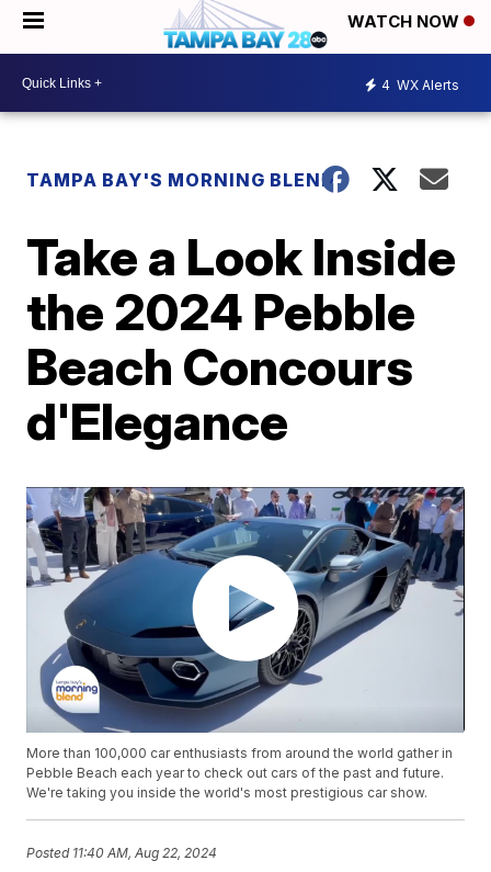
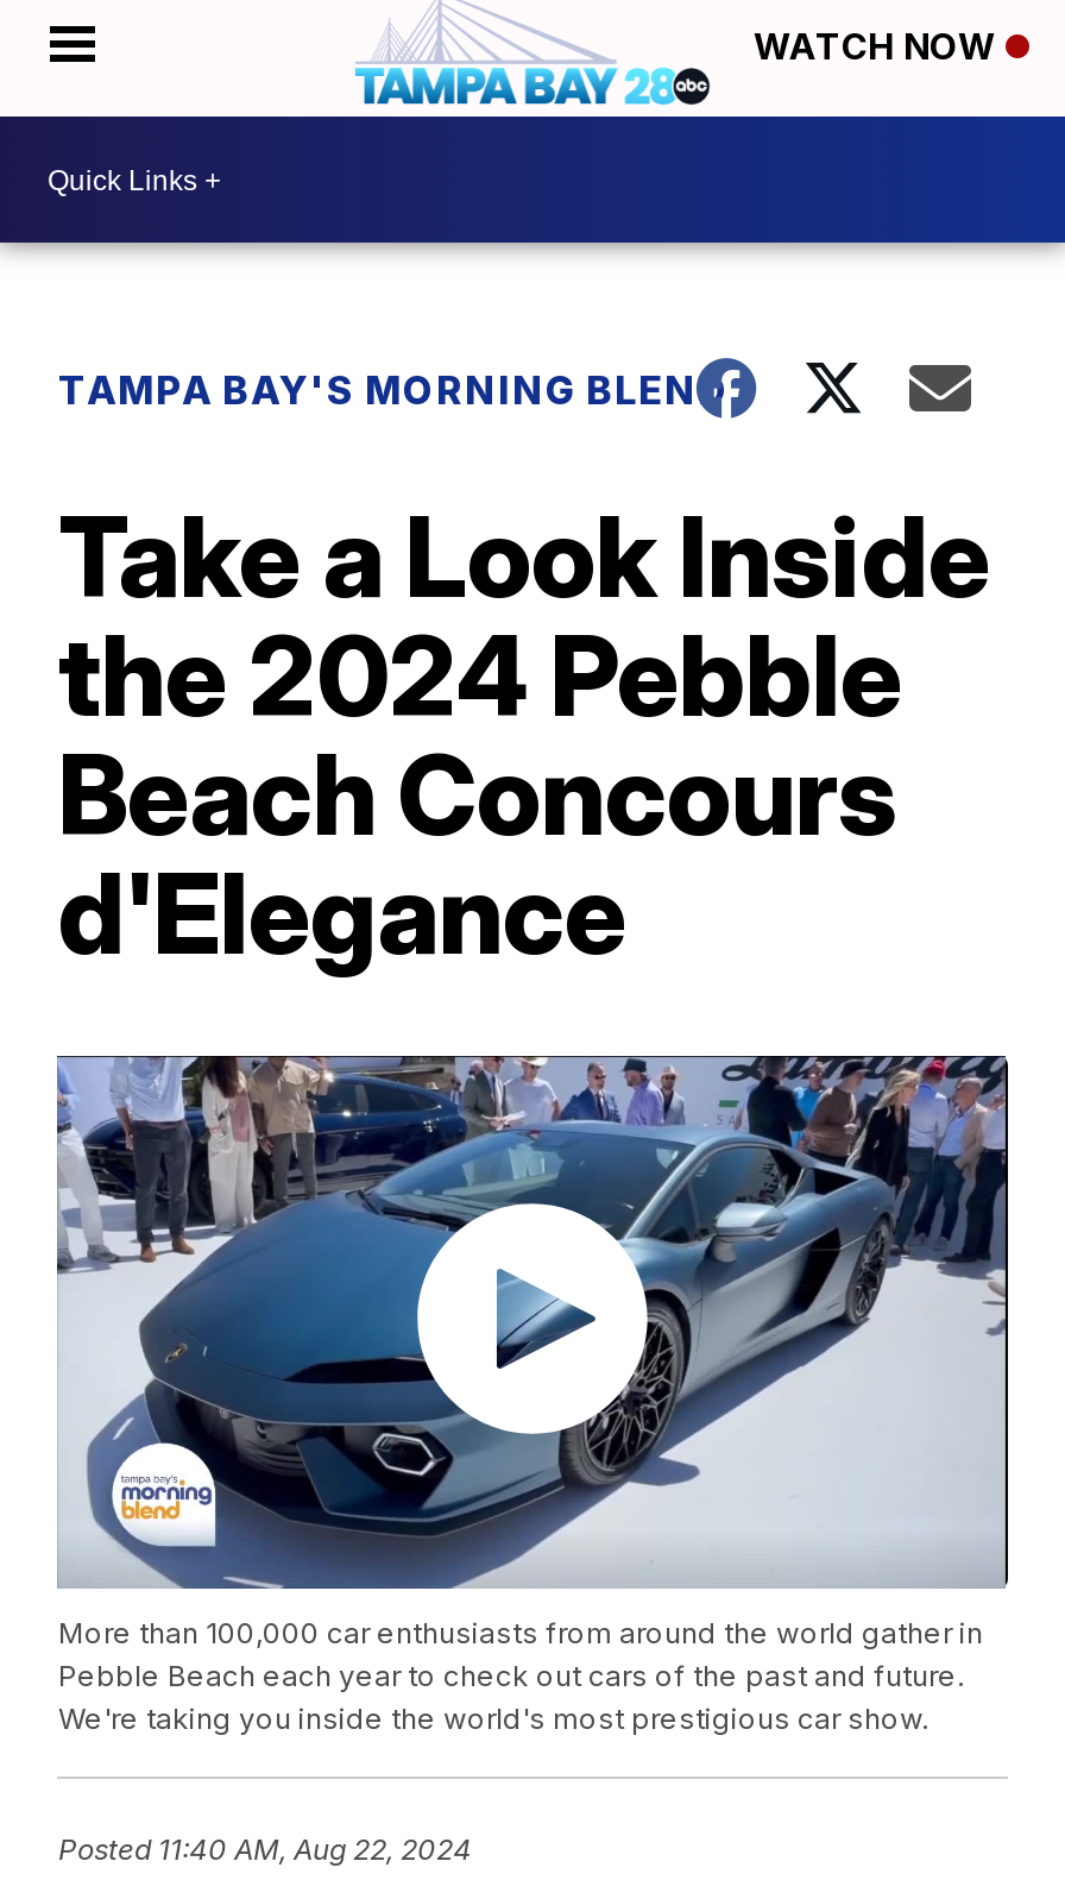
- 4 WX Alerts
